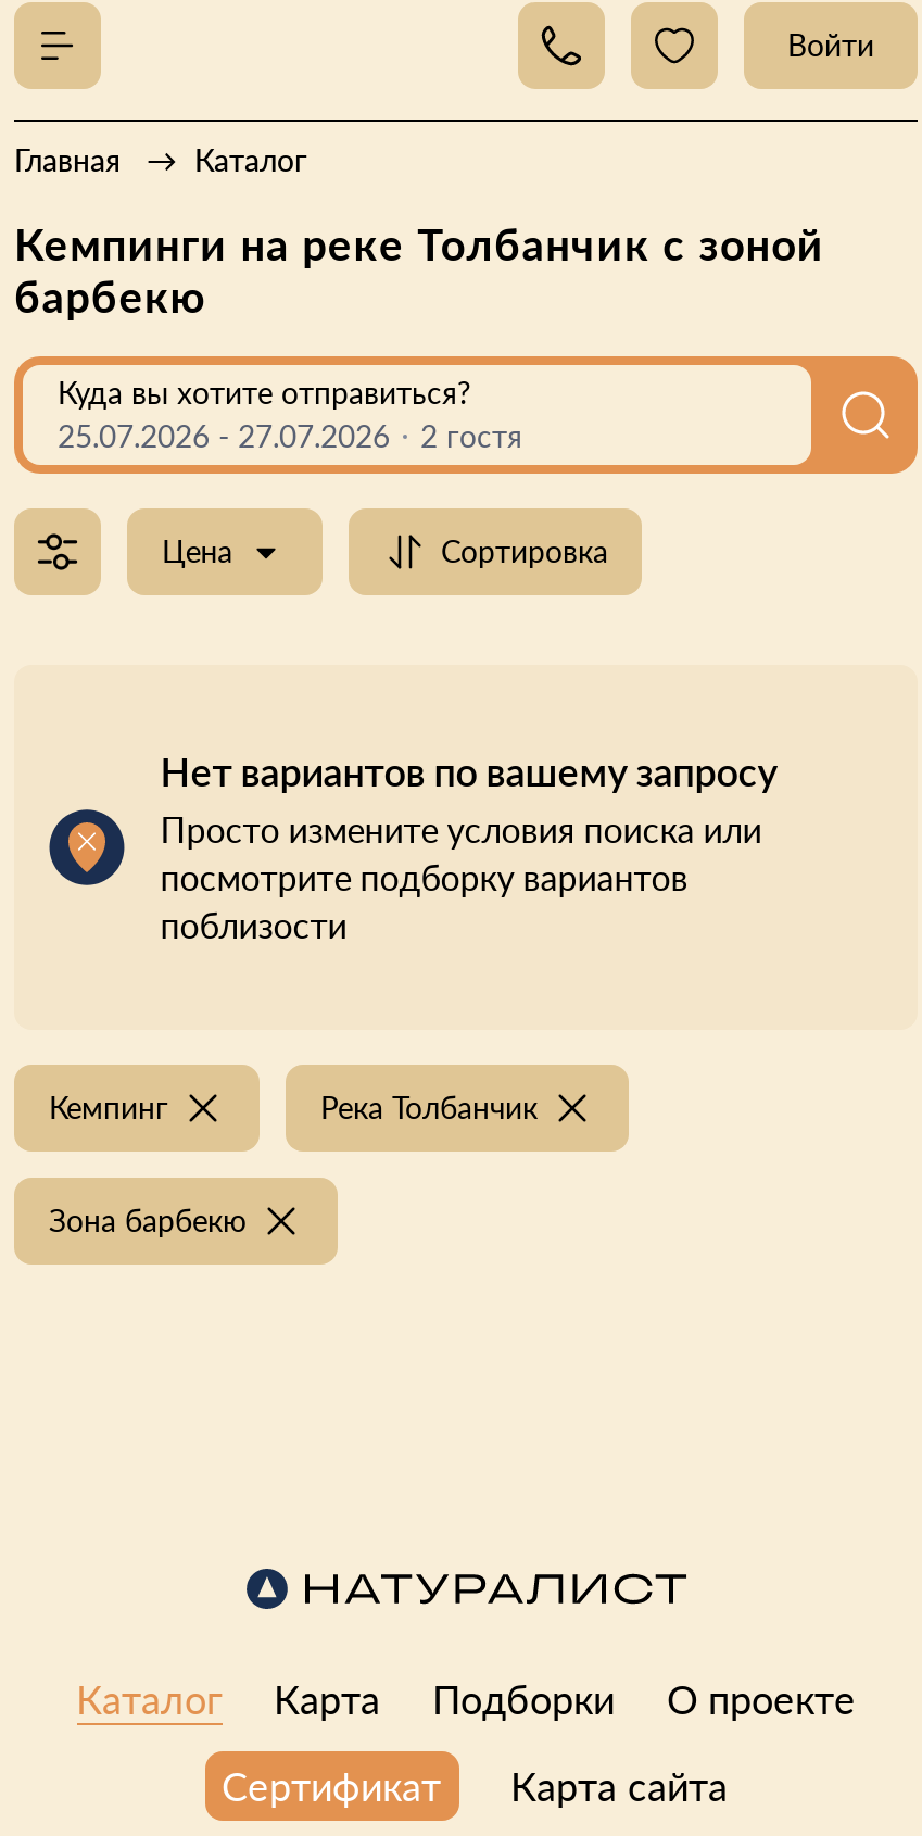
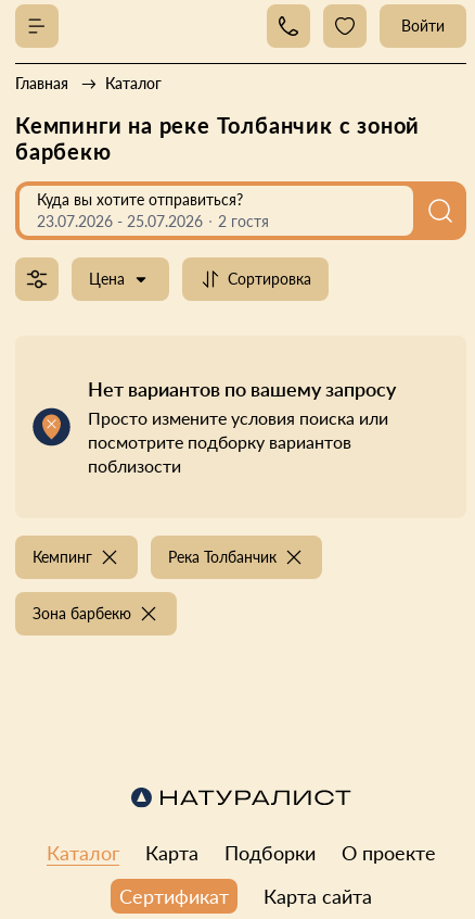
- 25.07.2026 - 27.07.2026 2 гостя
+ 23.07.2026 - 25.07.2026 2 гостя
